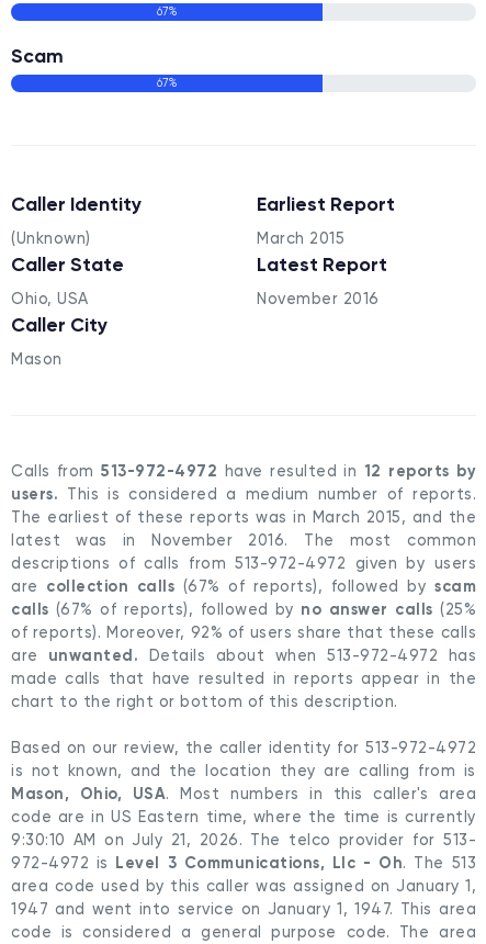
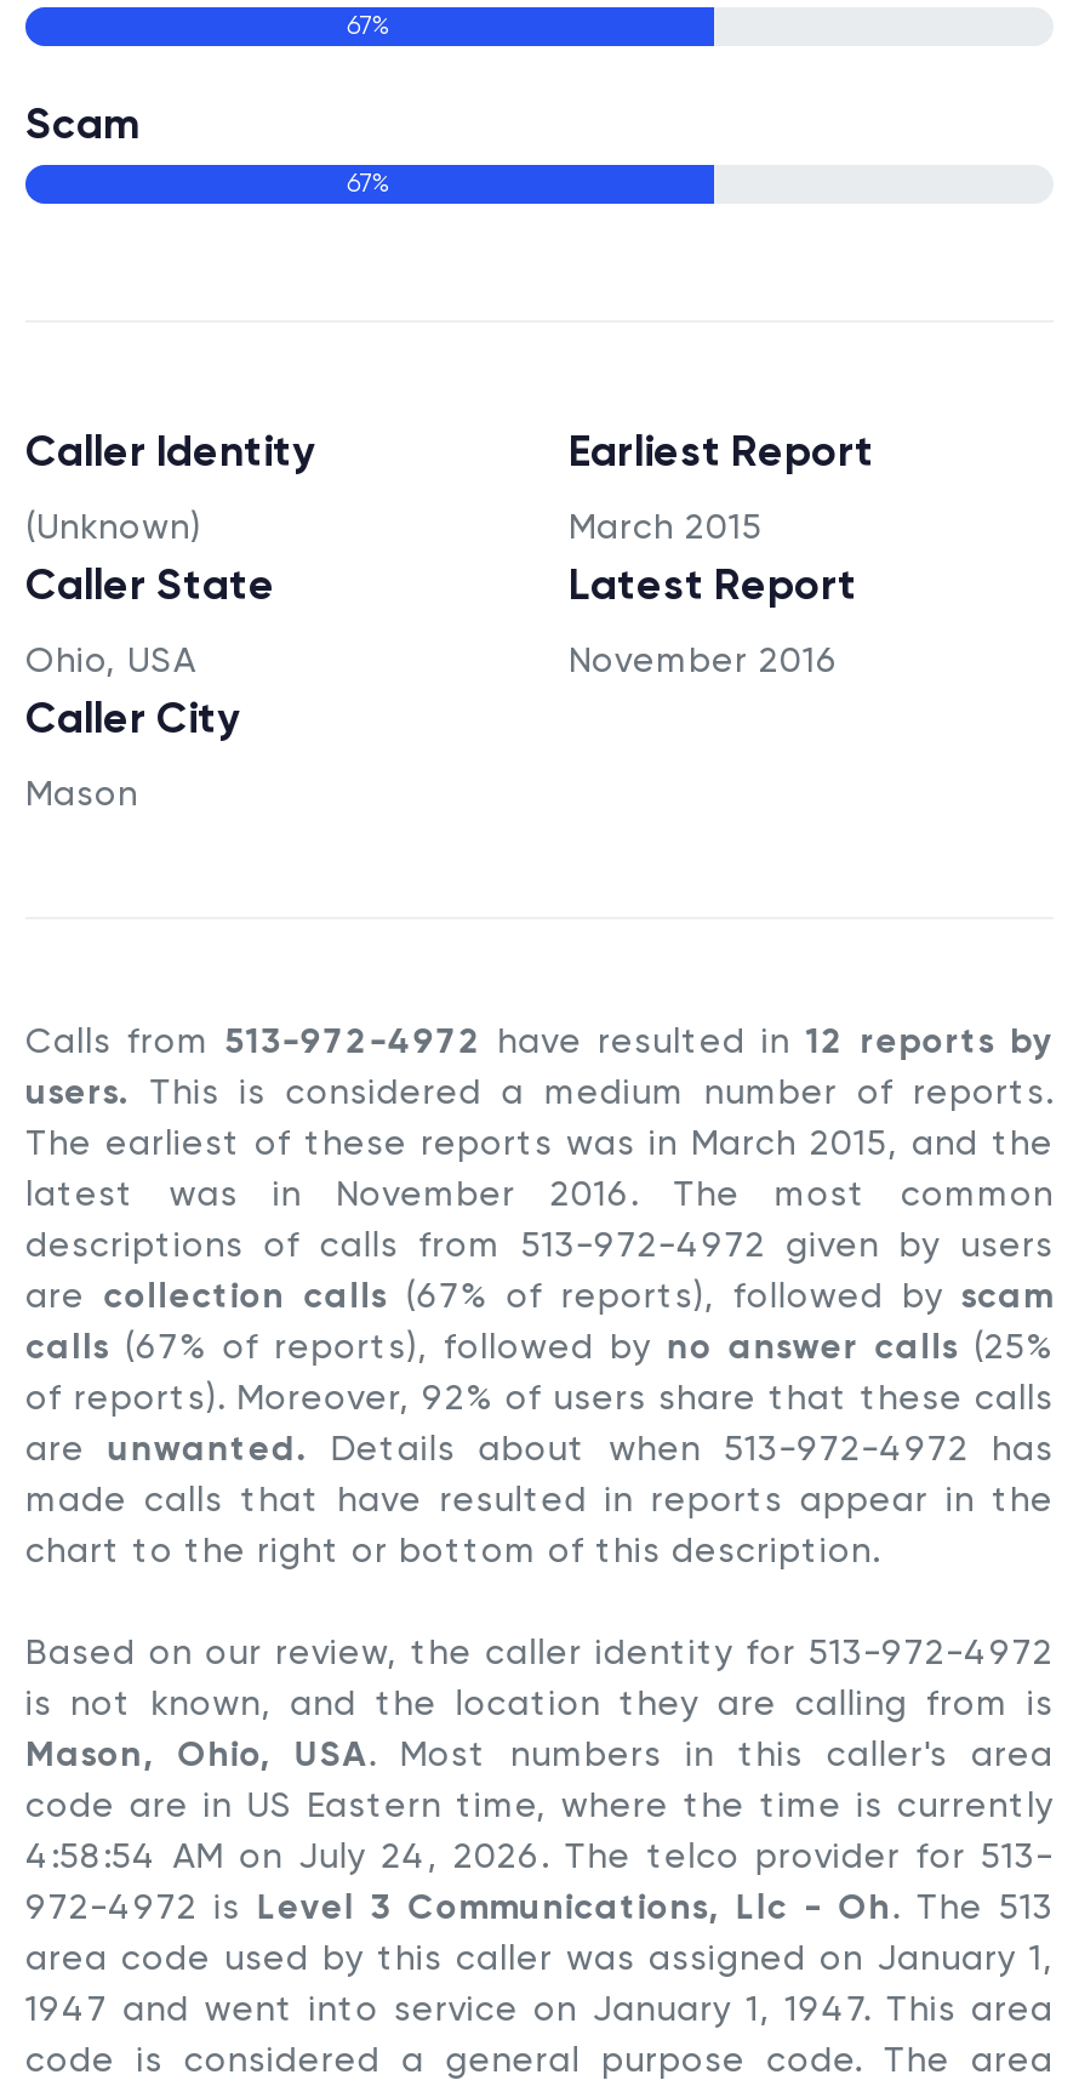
- 9:30:10 AM on July 21, 2026. The telco provider for 513-
+ 4:58:54 AM on July 24, 2026. The telco provider for 513-
